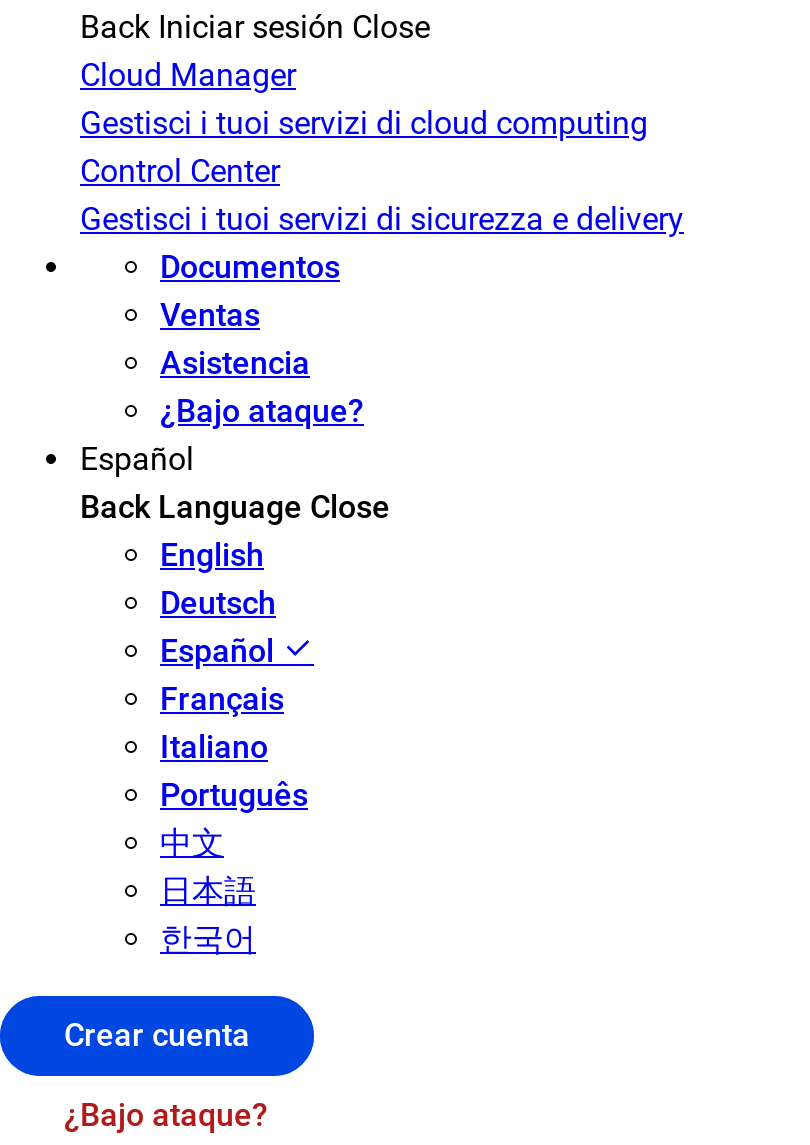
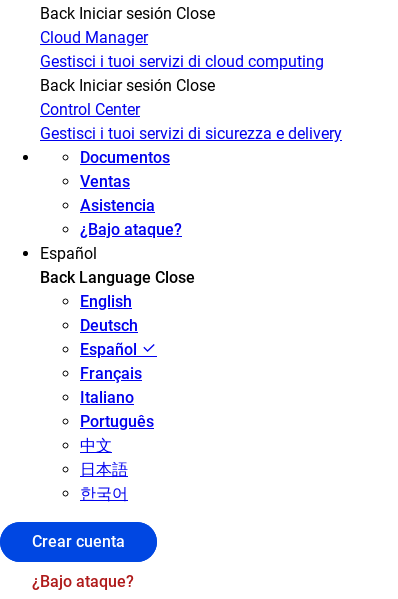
+ Back Iniciar sesión Close
